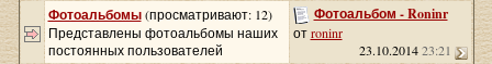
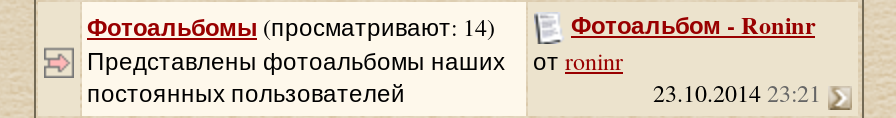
- Фотоальбомы (просматривают: 12)
+ Фотоальбомы (просматривают: 14)
